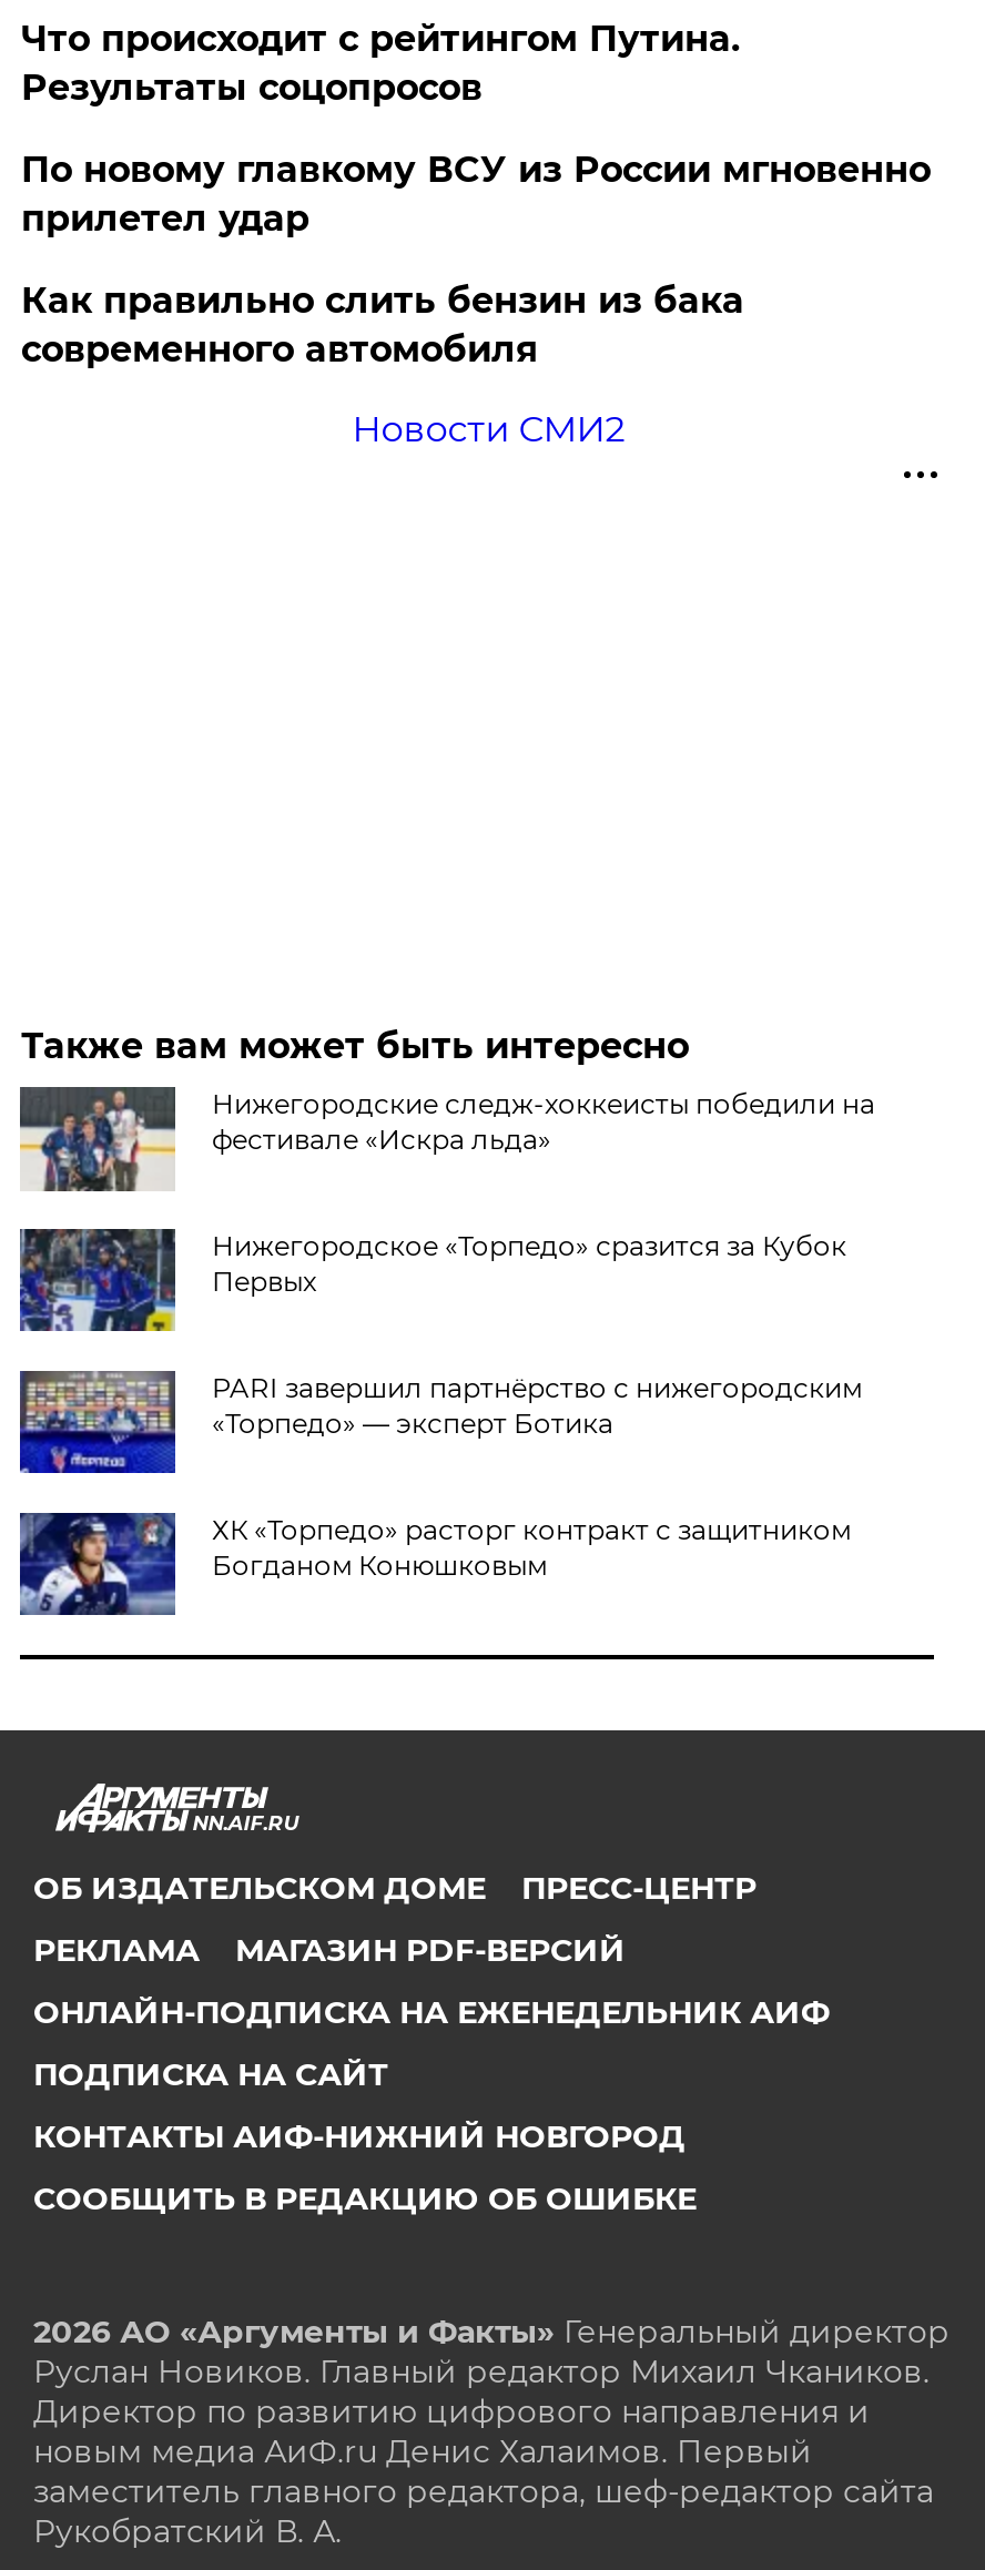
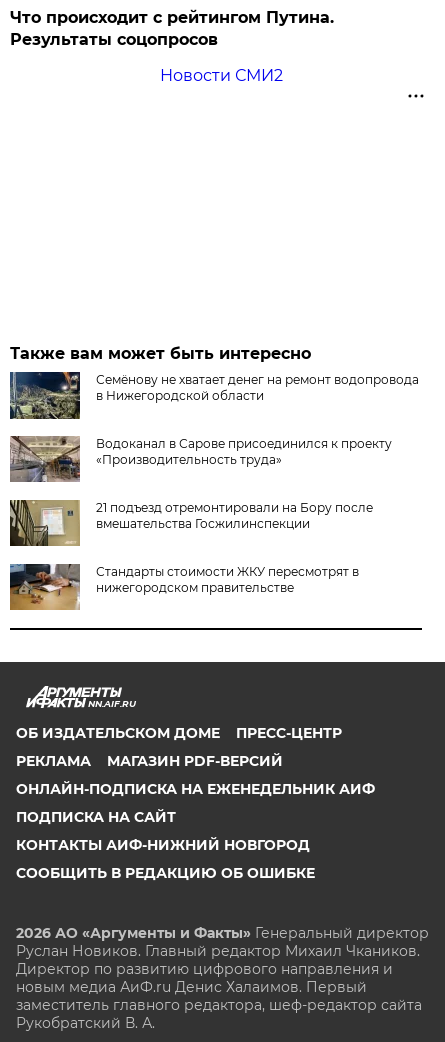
- По новому главкому ВСУ из России мгновенно
- прилетел удар
- Как правильно слить бензин из бака
- современного автомобиля

- [image]
- Нижегородские следж-хоккеисты победили на
- фестивале «Искра льда»
+ [image]
+ Семёнову не хватает денег на ремонт водопровода
+ в Нижегородской области

- [image]
- Нижегородское «Торпедо» сразится за Кубок
- Первых
+ [image]
+ Водоканал в Сарове присоединился к проекту
+ «Производительность труда»

- [image]
- PARI завершил партнёрство с нижегородским
- «Торпедо» — эксперт Ботика
+ [image]
+ 21 подъезд отремонтировали на Бору после
+ вмешательства Госжилинспекции

- [image]
- ХК «Торпедо» расторг контракт с защитником
- Богданом Конюшковым
+ [image]
+ Стандарты стоимости ЖКУ пересмотрят в
+ нижегородском правительстве
